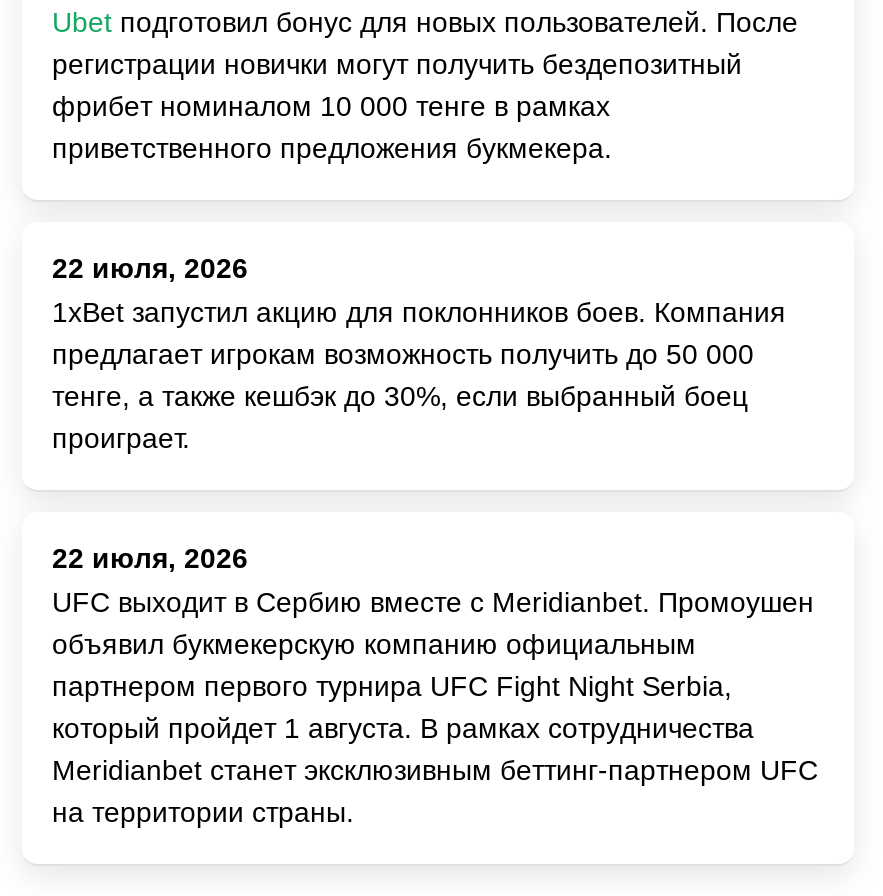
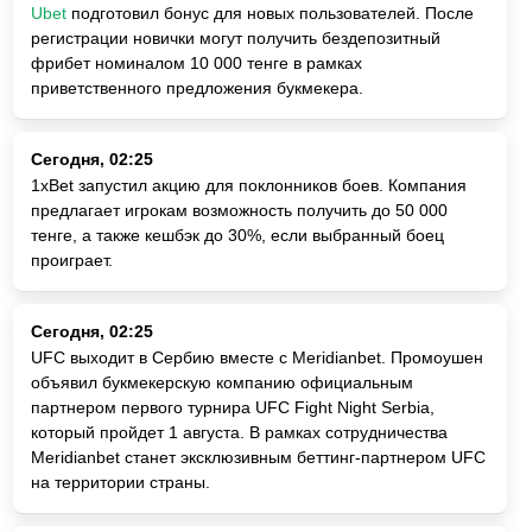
- 22 июля, 2026
+ Сегодня, 02:25

- 22 июля, 2026
+ Сегодня, 02:25
